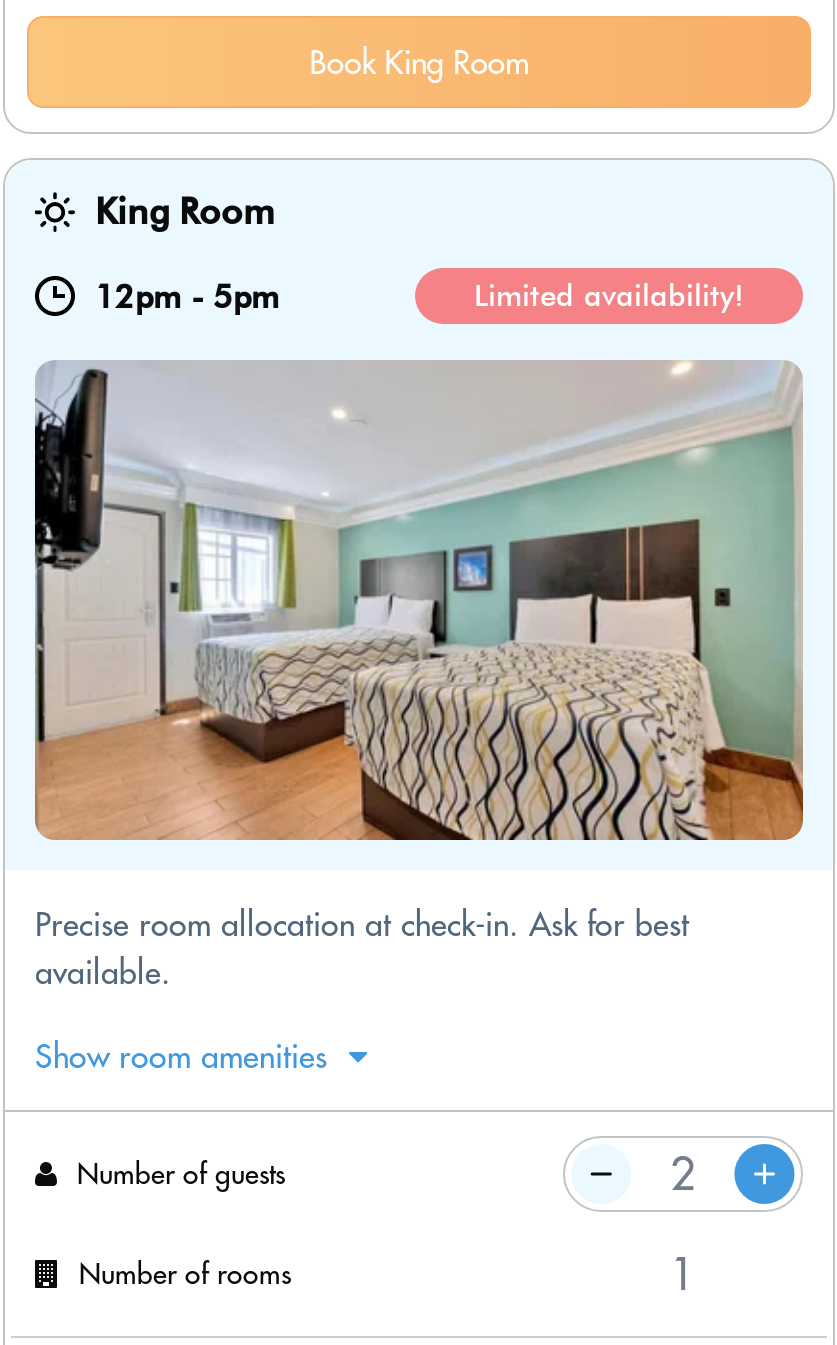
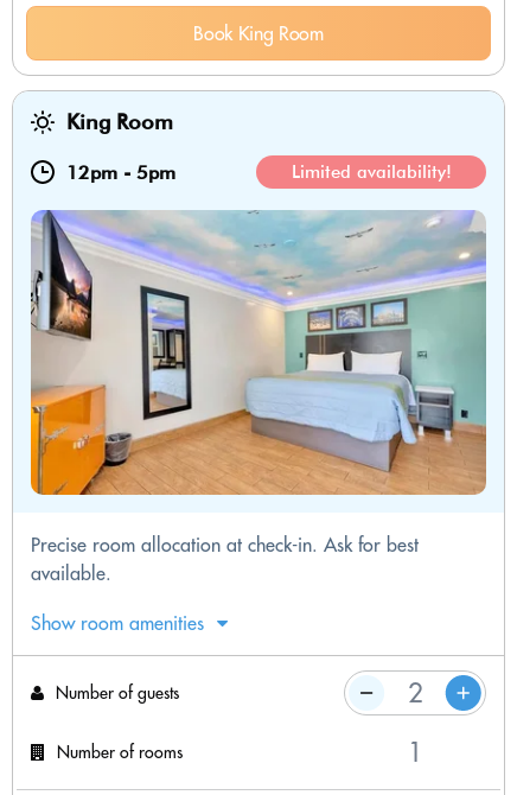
- [image]
+ [image]
